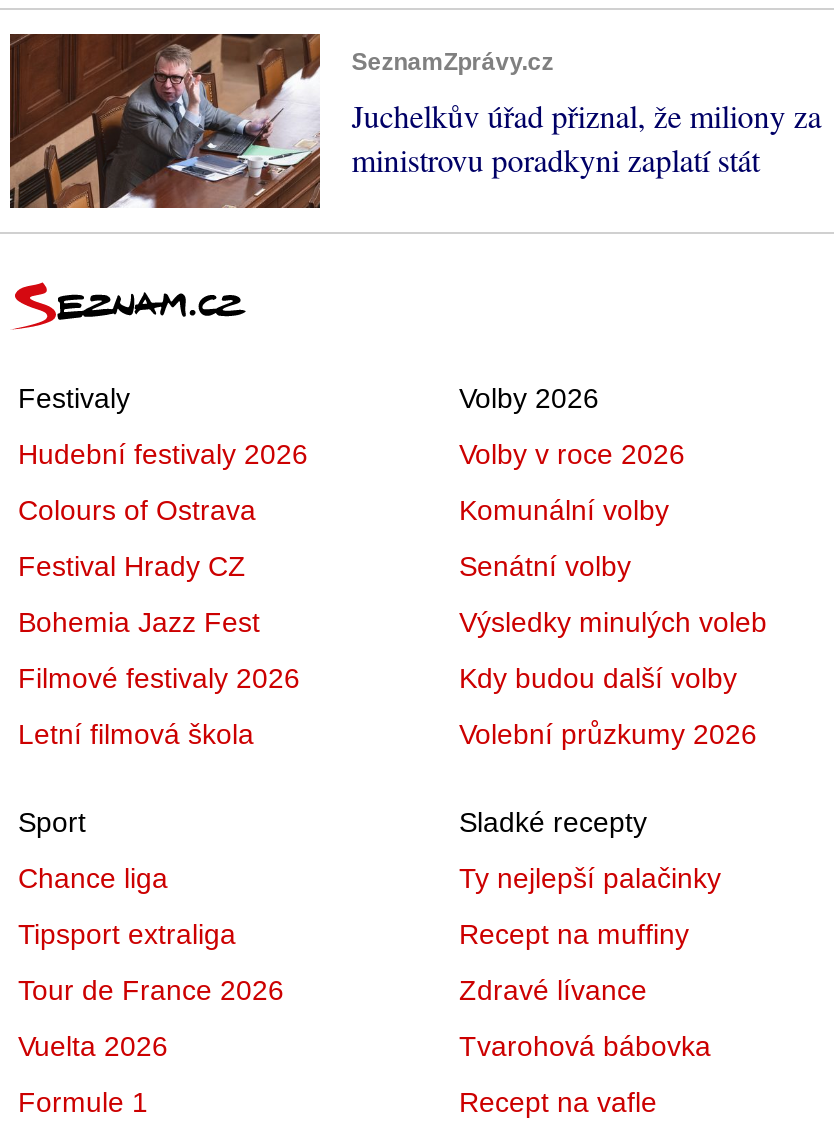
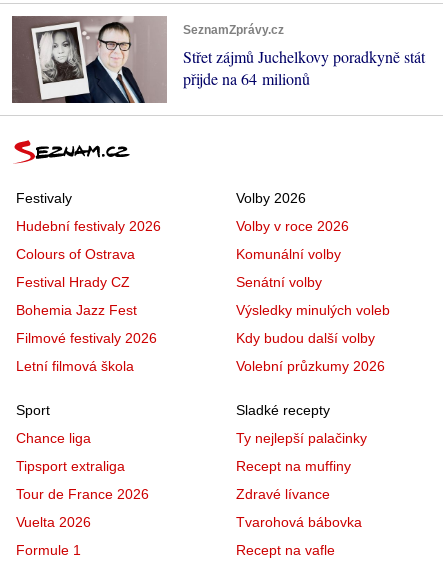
- [image]
- Juchelkův úřad přiznal, že miliony za
- ministrovu poradkyni zaplatí stát
+ [image]
+ Střet zájmů Juchelkovy poradkyně stát
+ přijde na 64 milionů
